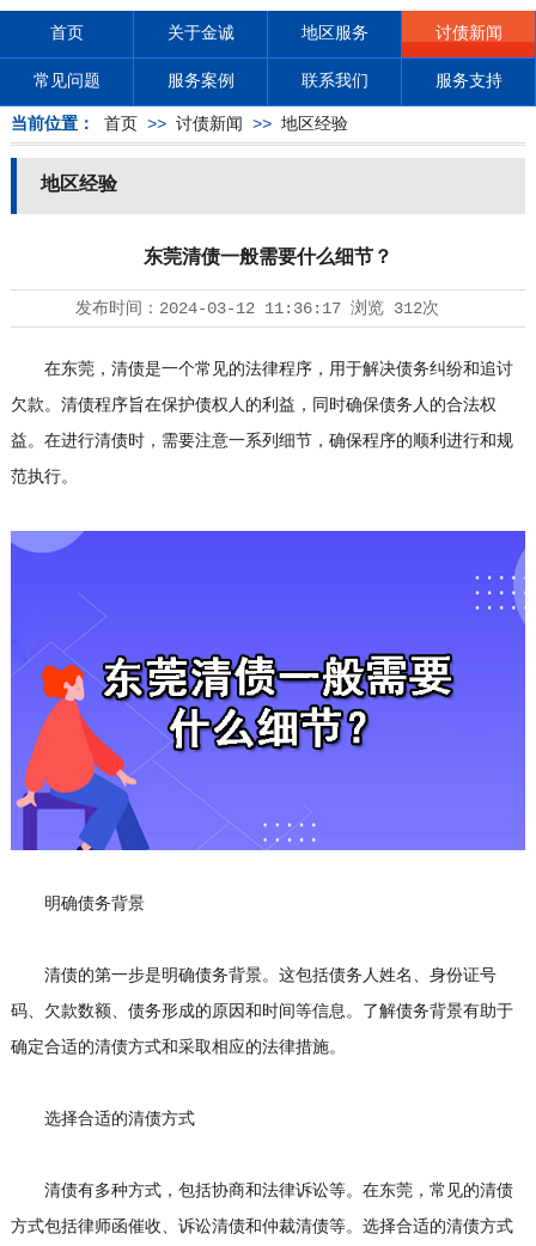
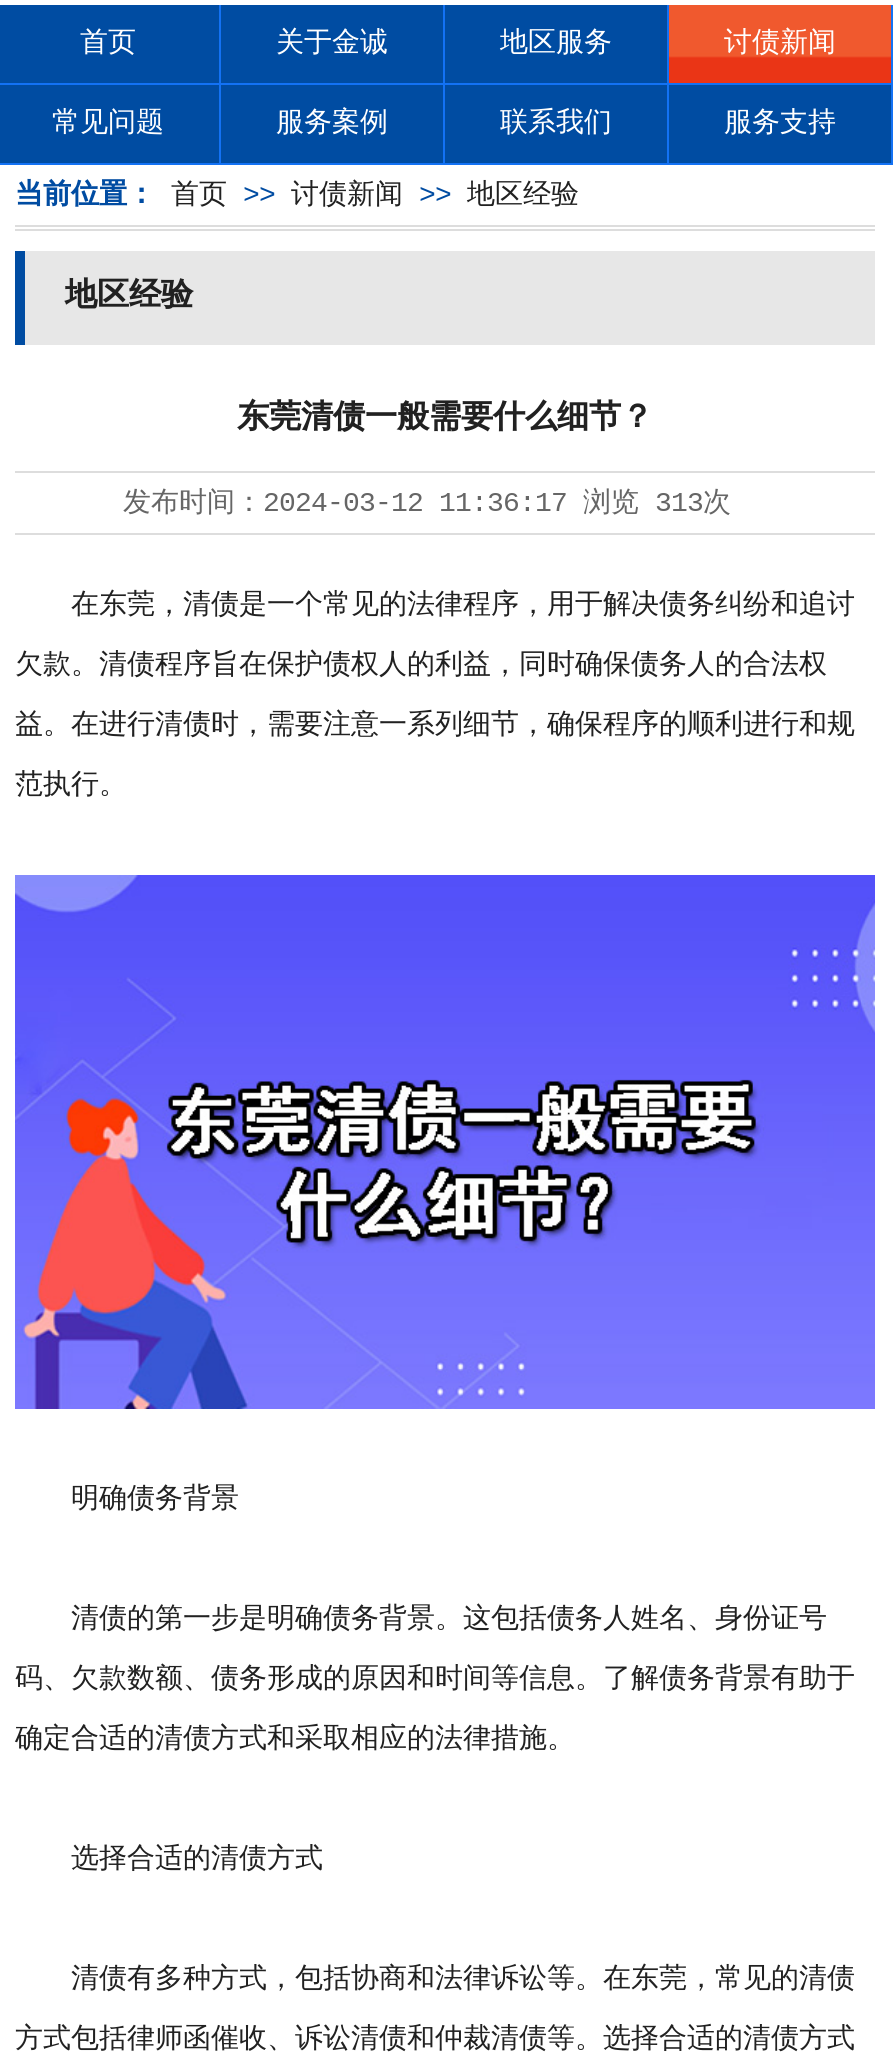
- 发布时间：2024-03-12 11:36:17浏览312次
+ 发布时间：2024-03-12 11:36:17浏览313次
